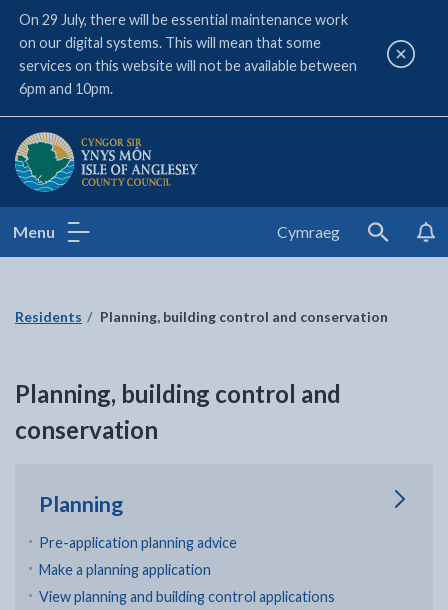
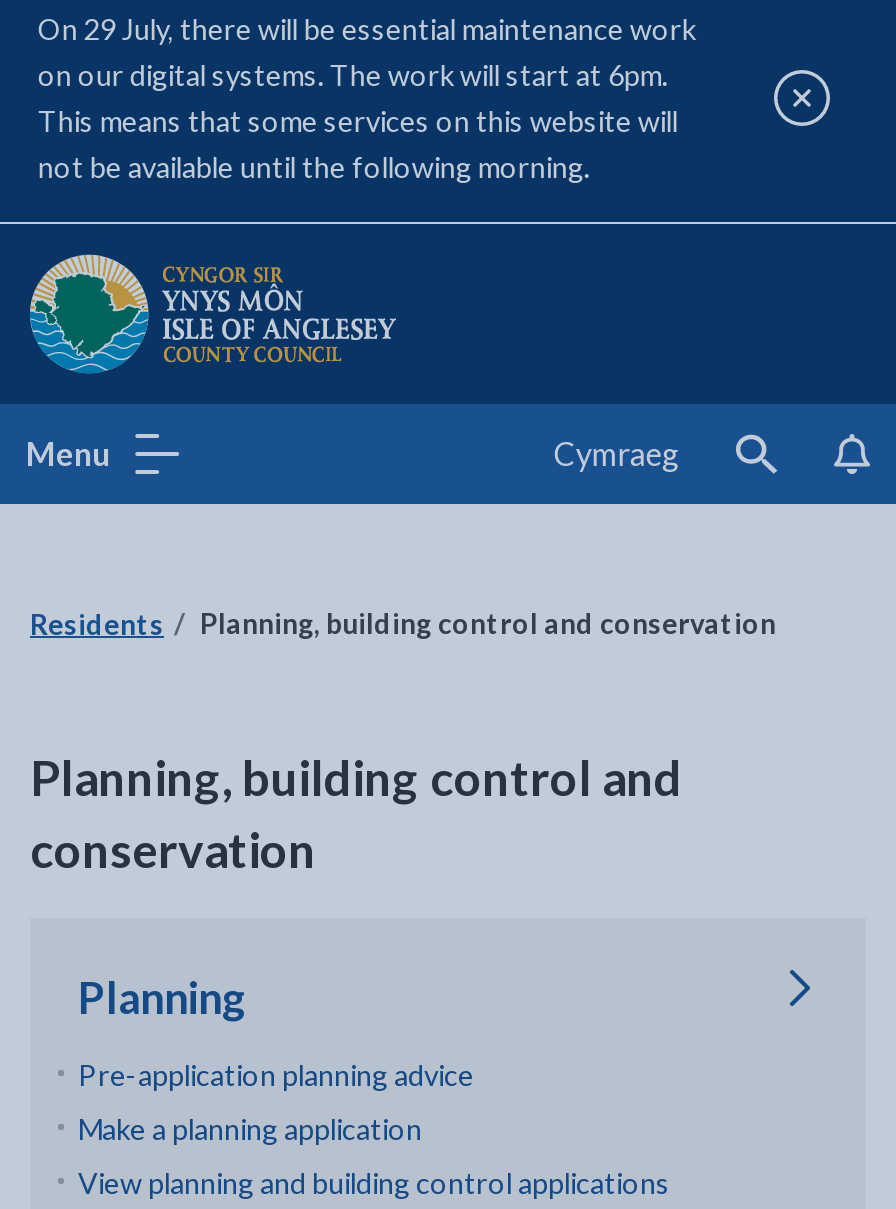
- on our digital systems. This will mean that some
- services on this website will not be available between
- 6pm and 10pm.
+ on our digital systems. The work will start at 6pm.
+ This means that some services on this website will
+ not be available until the following morning.
